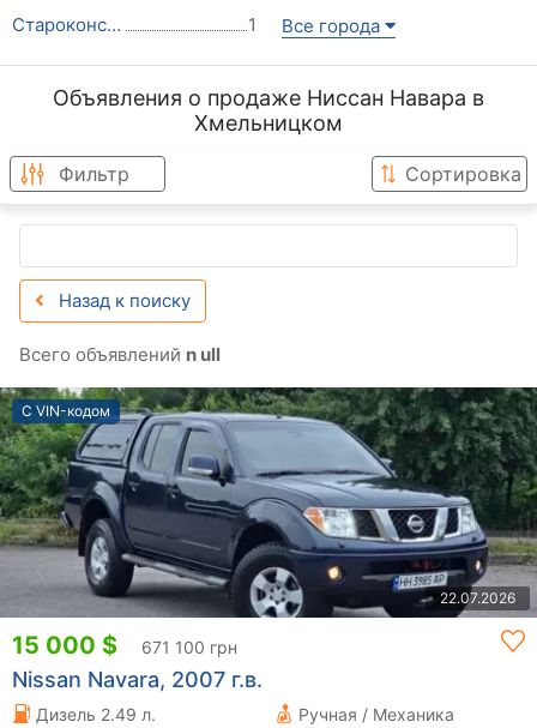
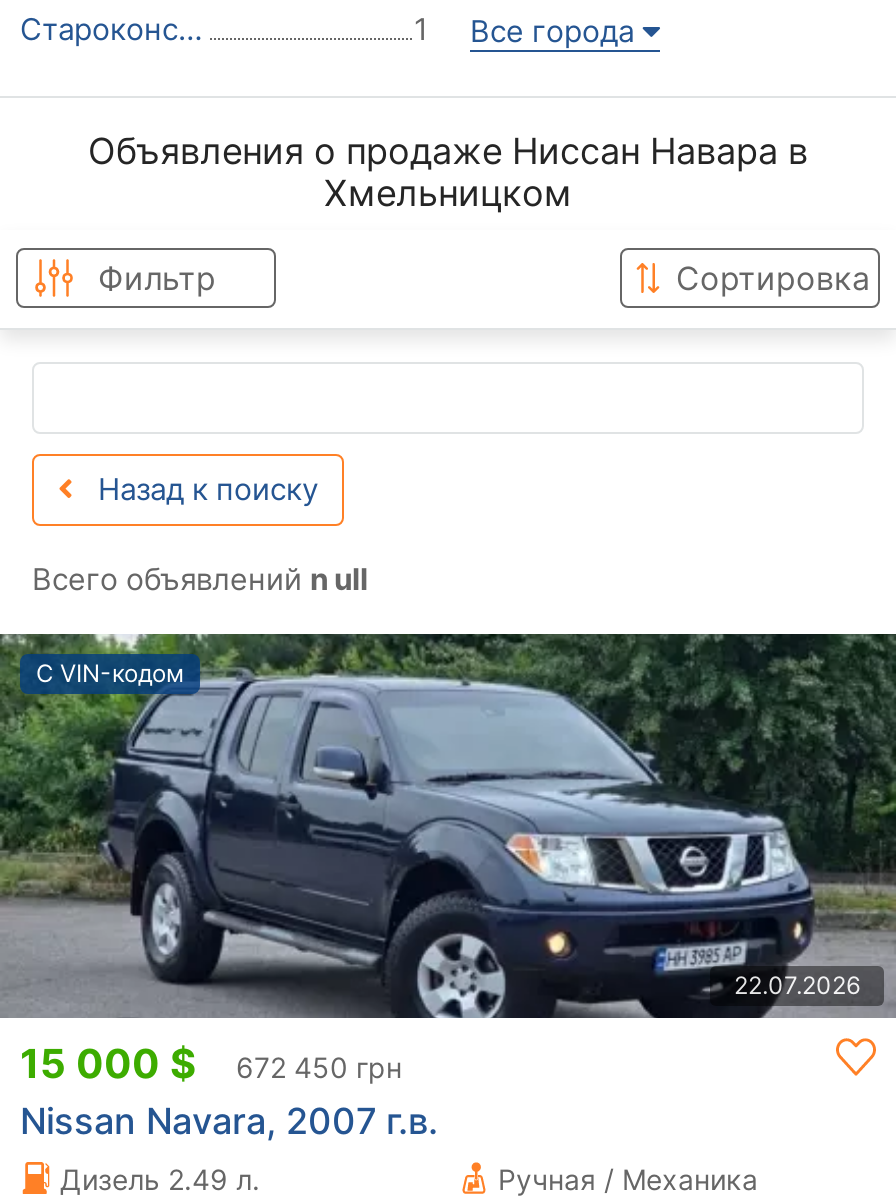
- 15 000 $ 671 100 грн
+ 15 000 $ 672 450 грн
